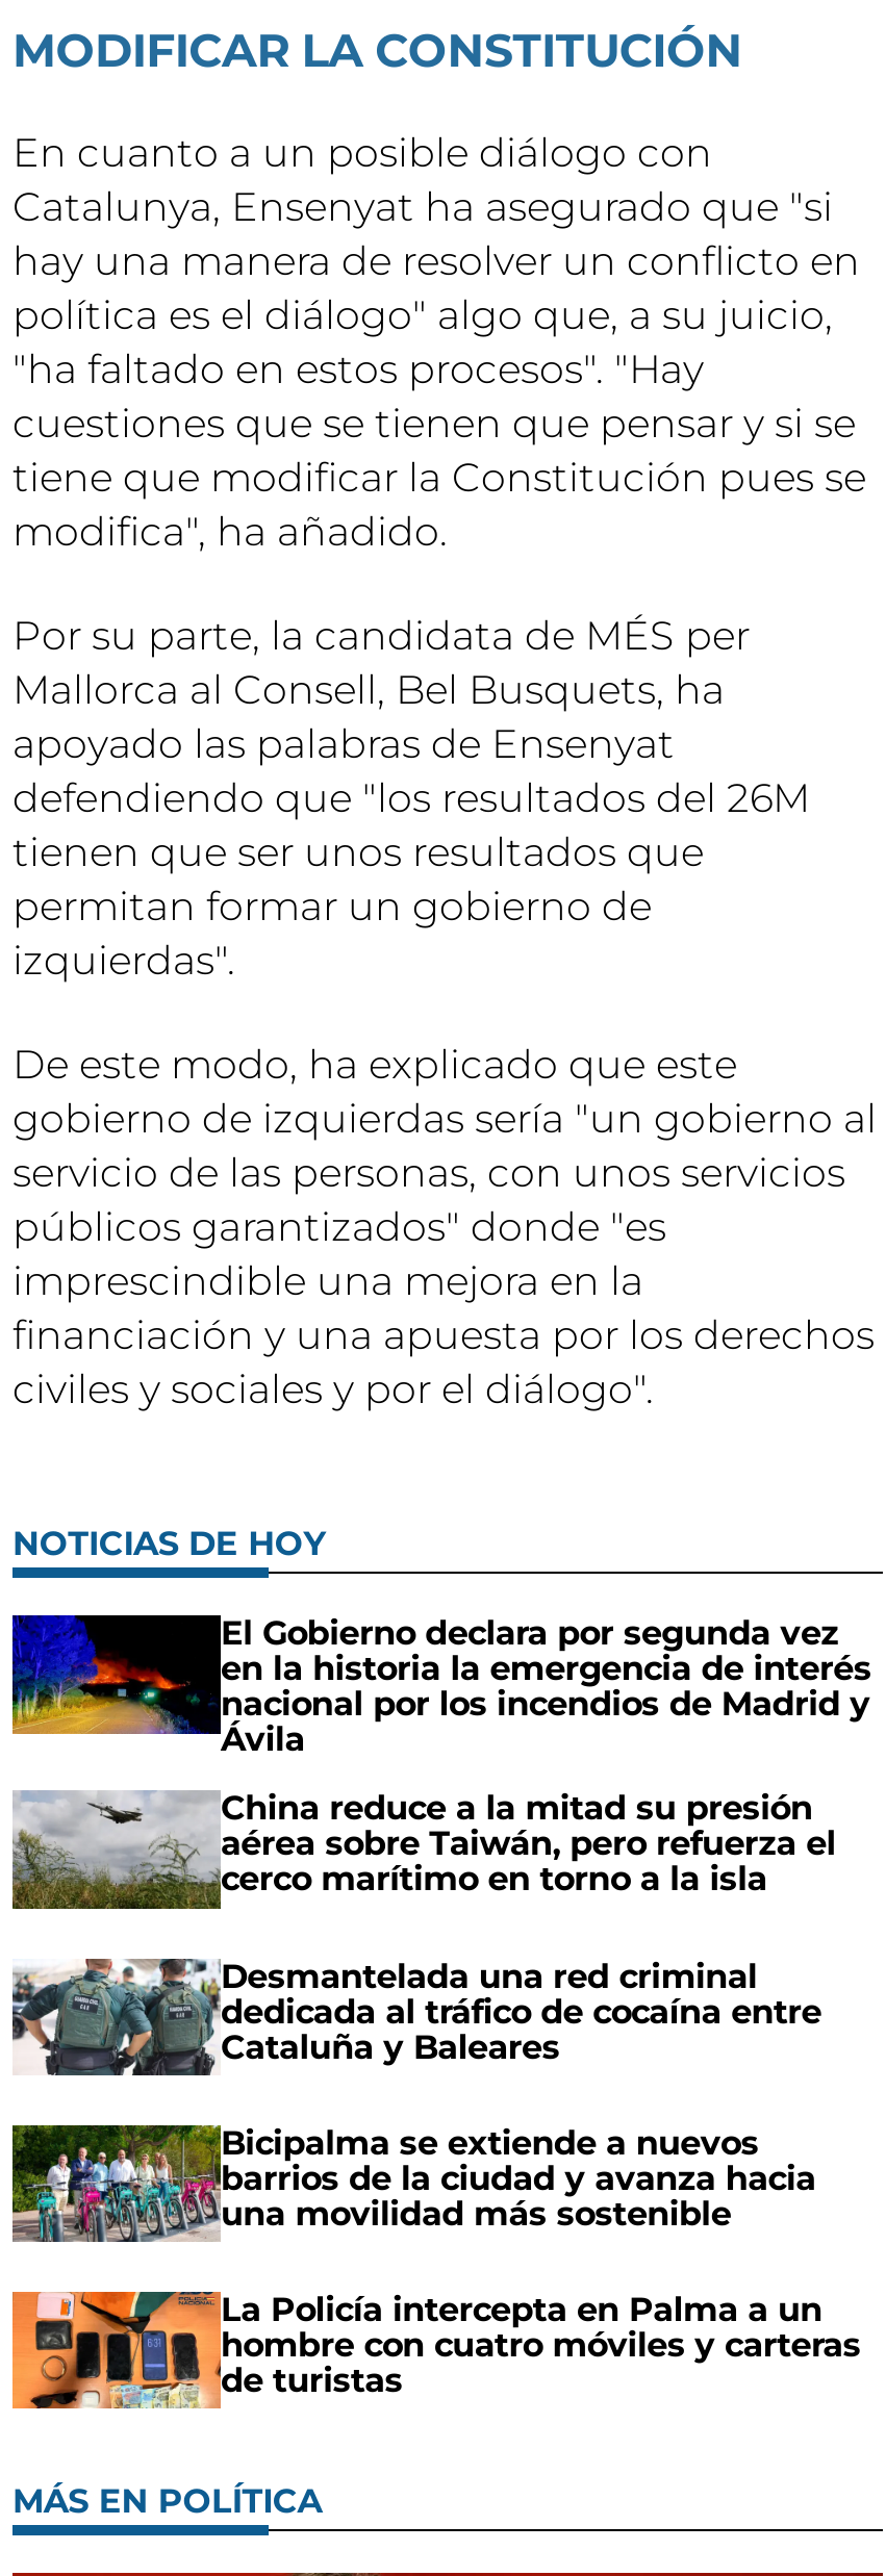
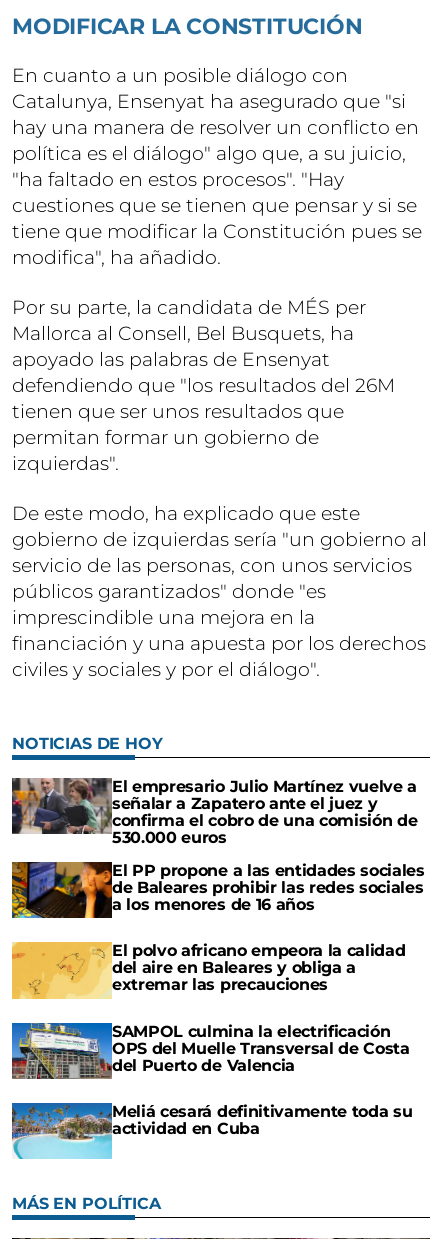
- [image]
- El Gobierno declara por segunda vez
- en la historia la emergencia de interés
- nacional por los incendios de Madrid y
- Ávila
+ [image]
+ El empresario Julio Martínez vuelve a
+ señalar a Zapatero ante el juez y
+ confirma el cobro de una comisión de
+ 530.000 euros

- [image]
- China reduce a la mitad su presión
- aérea sobre Taiwán, pero refuerza el
- cerco marítimo en torno a la isla
+ [image]
+ El PP propone a las entidades sociales
+ de Baleares prohibir las redes sociales
+ a los menores de 16 años

- [image]
- Desmantelada una red criminal
- dedicada al tráfico de cocaína entre
- Cataluña y Baleares
+ [image]
+ El polvo africano empeora la calidad
+ del aire en Baleares y obliga a
+ extremar las precauciones

- [image]
- Bicipalma se extiende a nuevos
- barrios de la ciudad y avanza hacia
- una movilidad más sostenible
+ [image]
+ SAMPOL culmina la electrificación
+ OPS del Muelle Transversal de Costa
+ del Puerto de Valencia

- [image]
- La Policía intercepta en Palma a un
- hombre con cuatro móviles y carteras
- de turistas
+ [image]
+ Meliá cesará definitivamente toda su
+ actividad en Cuba
